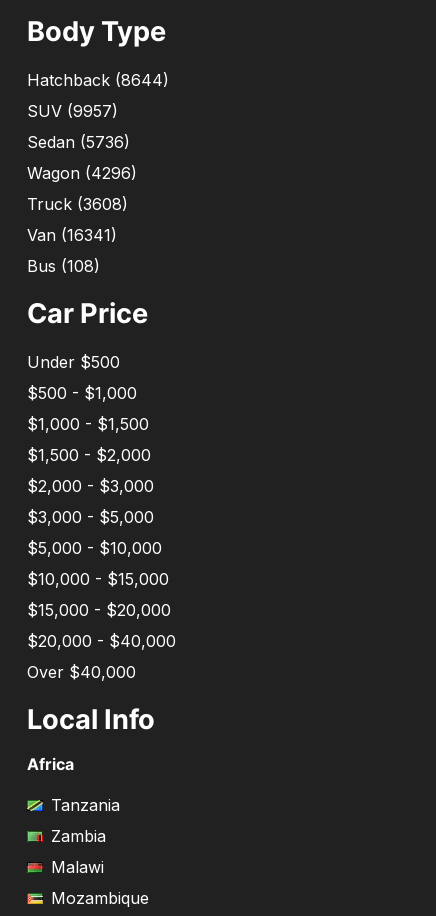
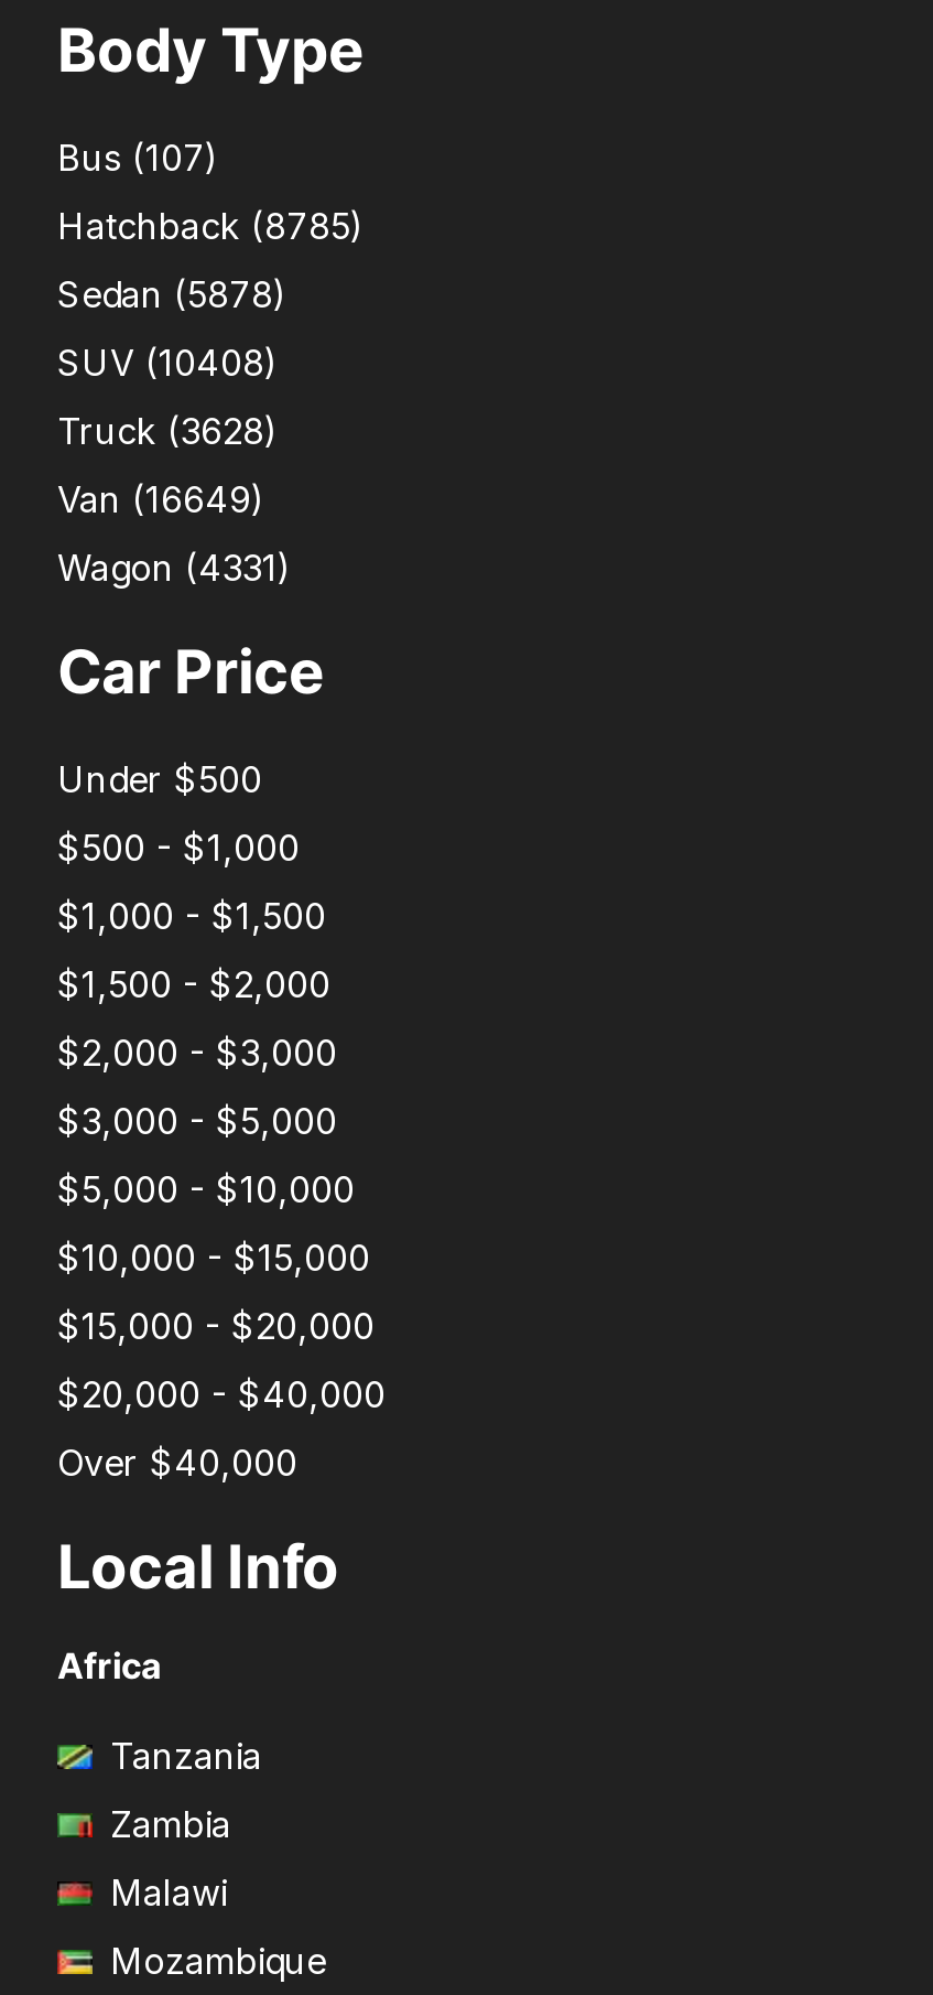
- Hatchback (8644)
+ Bus (107)

- SUV (9957)
+ Hatchback (8785)

- Sedan (5736)
+ Sedan (5878)

- Wagon (4296)
+ SUV (10408)

- Truck (3608)
+ Truck (3628)

- Van (16341)
+ Van (16649)

- Bus (108)
+ Wagon (4331)
